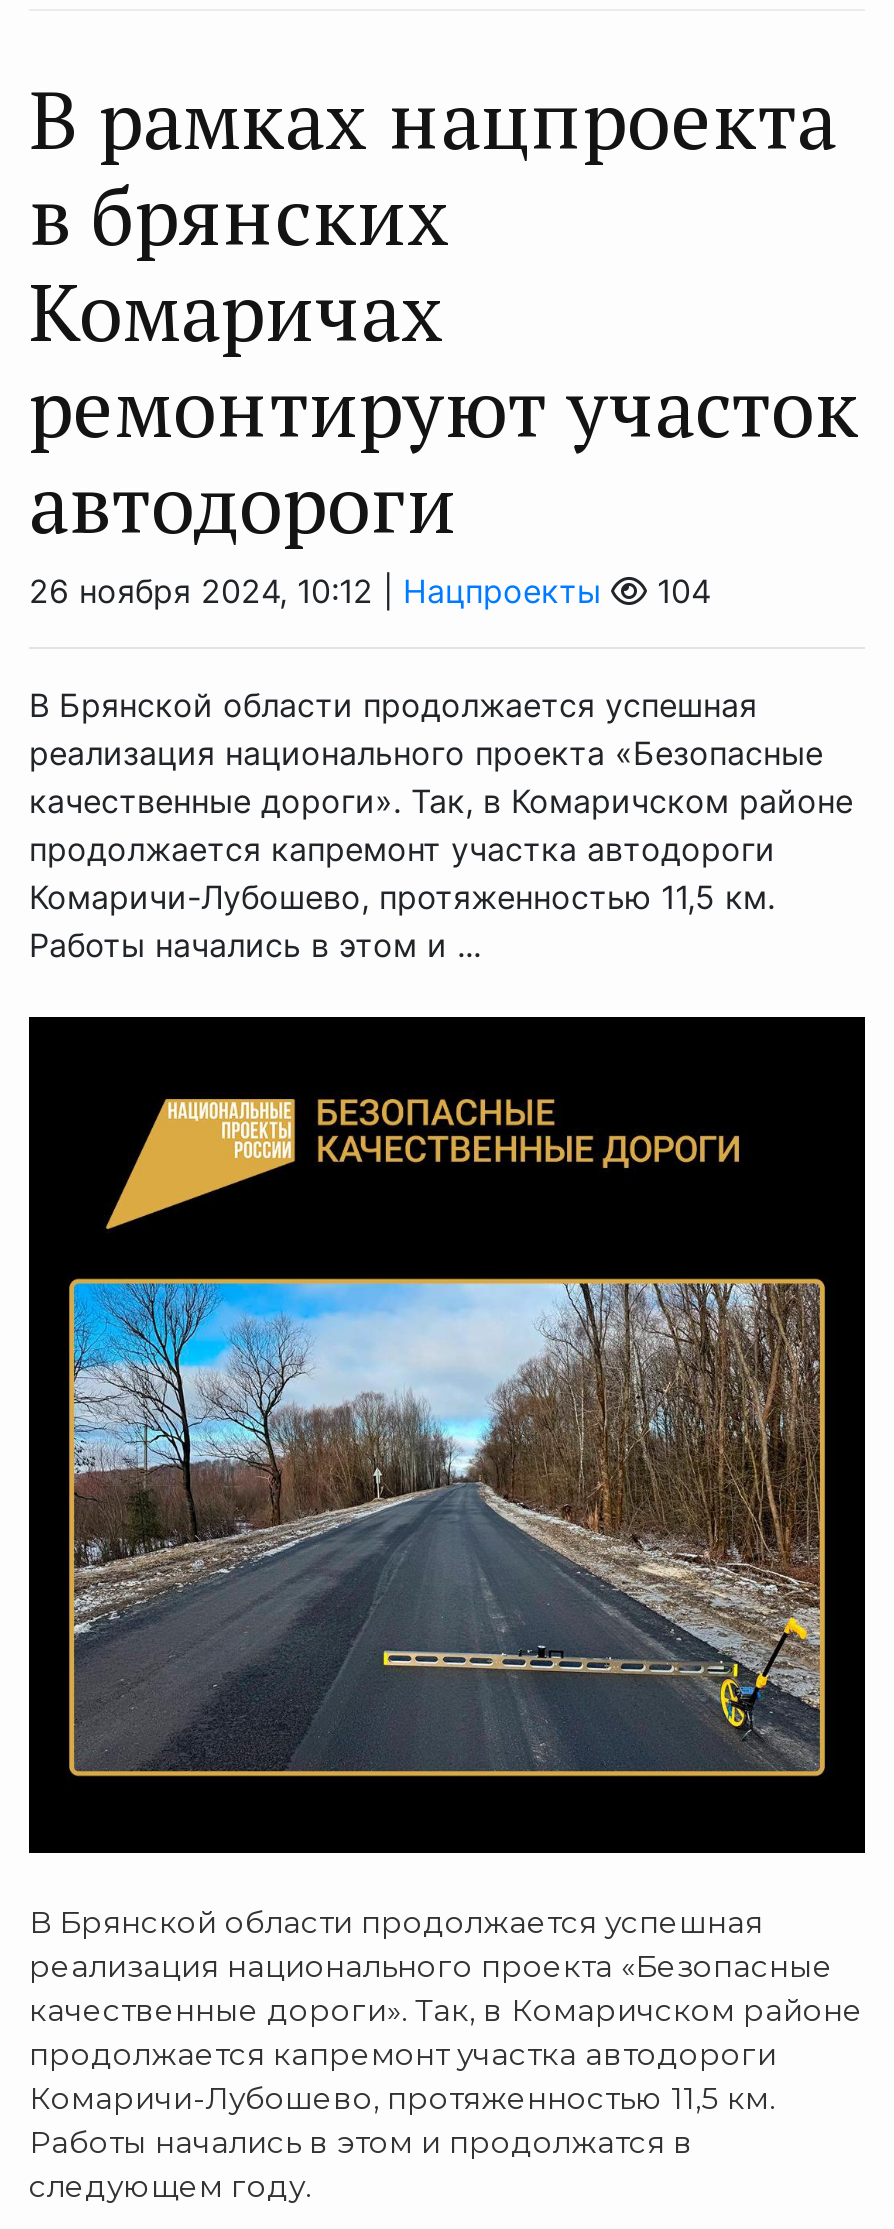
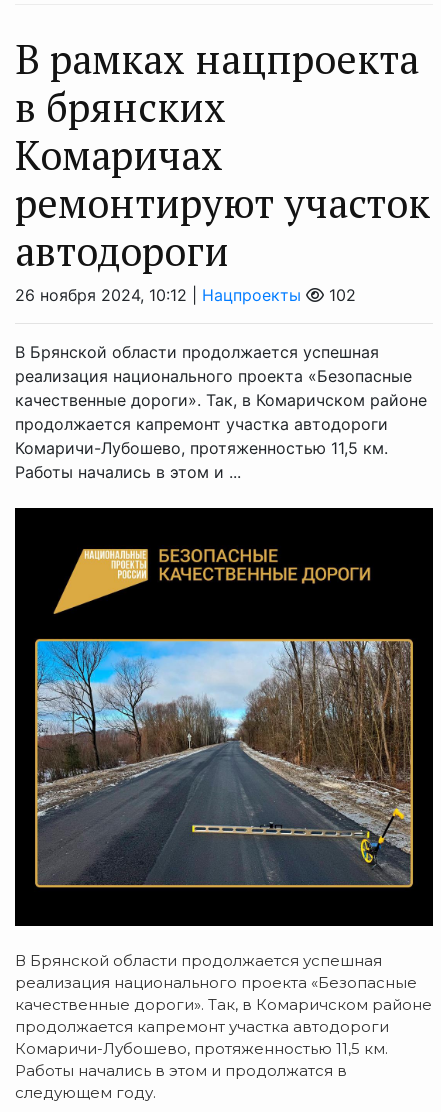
- 104
+ 102
